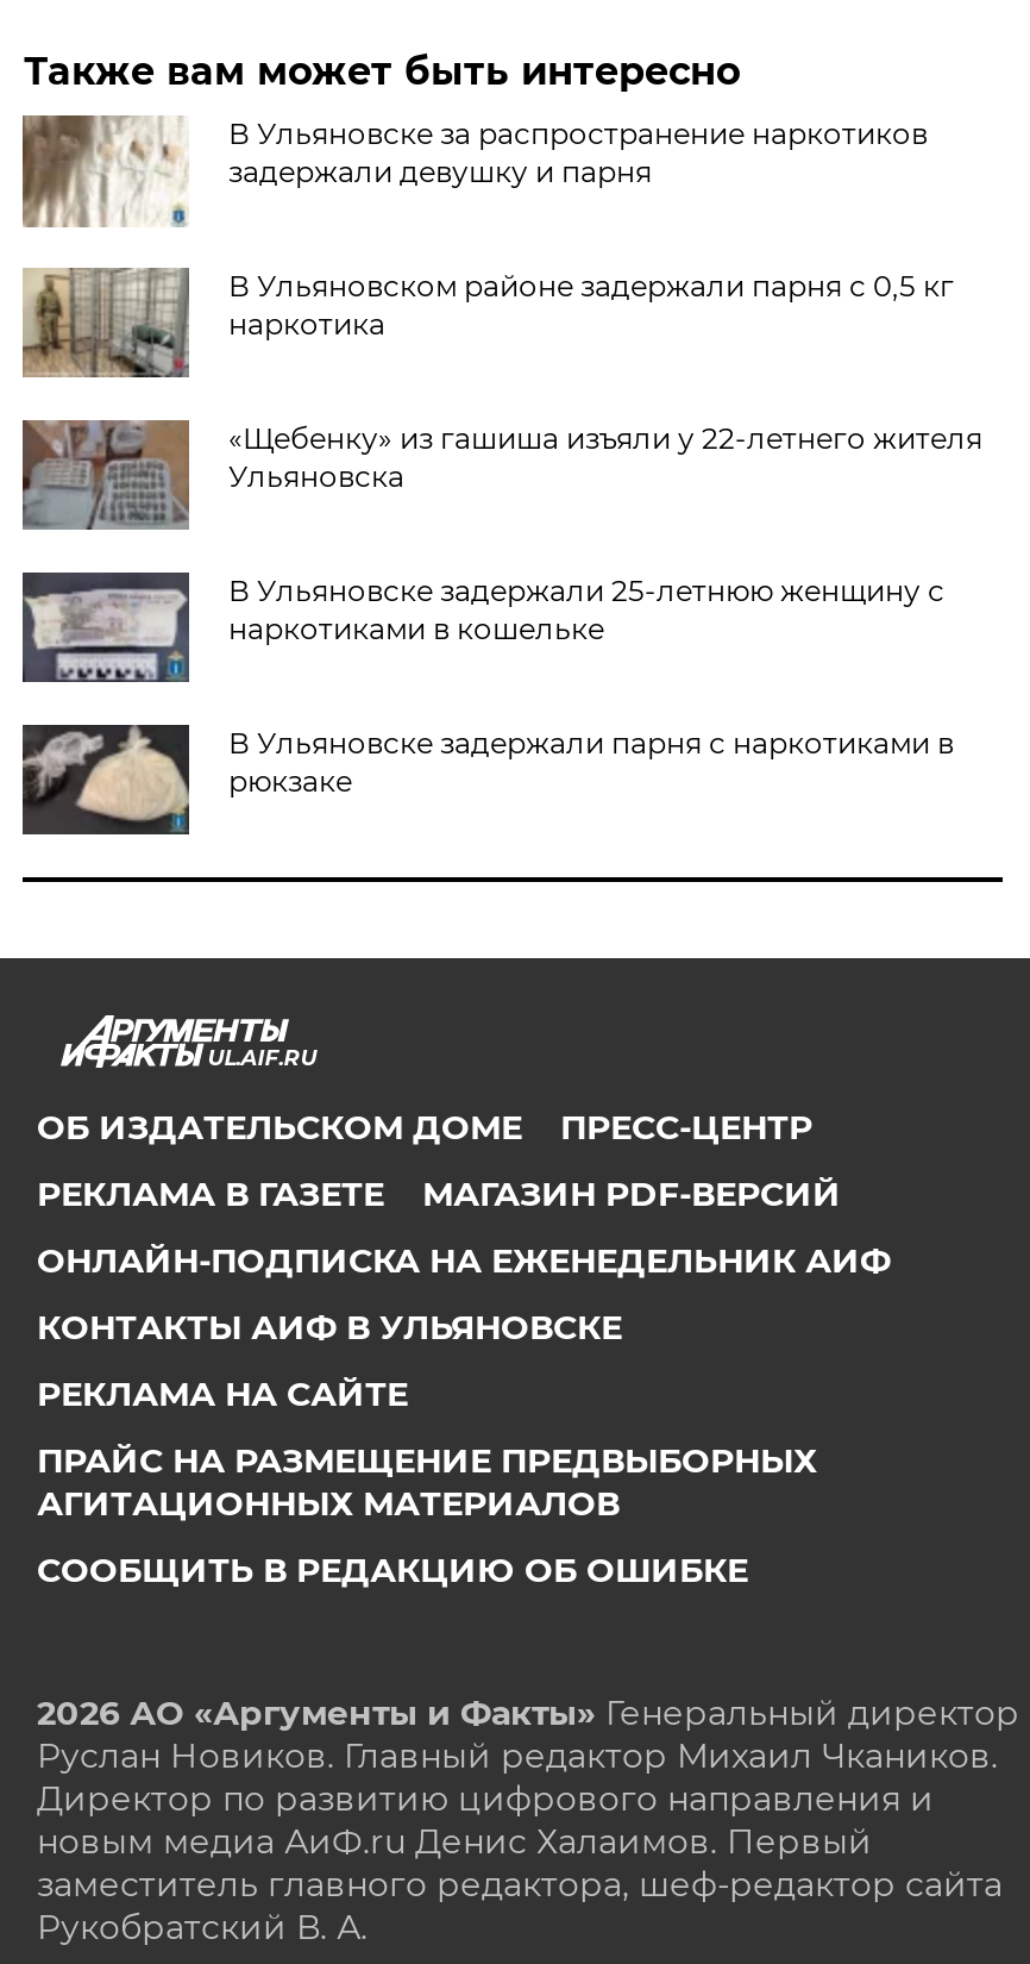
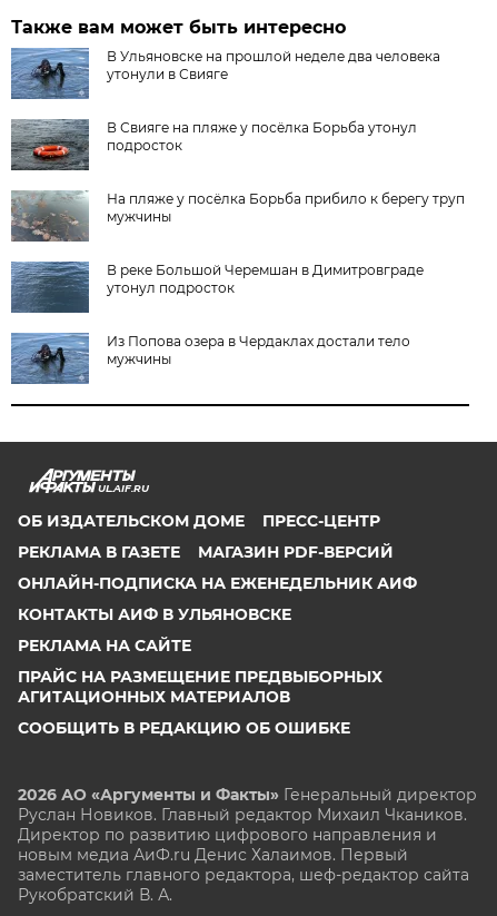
- [image]
- В Ульяновске за распространение наркотиков
- задержали девушку и парня
+ [image]
+ В Ульяновске на прошлой неделе два человека
+ утонули в Свияге

- [image]
- В Ульяновском районе задержали парня с 0,5 кг
- наркотика
+ [image]
+ В Свияге на пляже у посёлка Борьба утонул
+ подросток

- [image]
- «Щебенку» из гашиша изъяли у 22-летнего жителя
- Ульяновска
+ [image]
+ На пляже у посёлка Борьба прибило к берегу труп
+ мужчины

- [image]
- В Ульяновске задержали 25-летнюю женщину с
- наркотиками в кошельке
+ [image]
+ В реке Большой Черемшан в Димитровграде
+ утонул подросток

- [image]
- В Ульяновске задержали парня с наркотиками в
- рюкзаке
+ [image]
+ Из Попова озера в Чердаклах достали тело
+ мужчины
